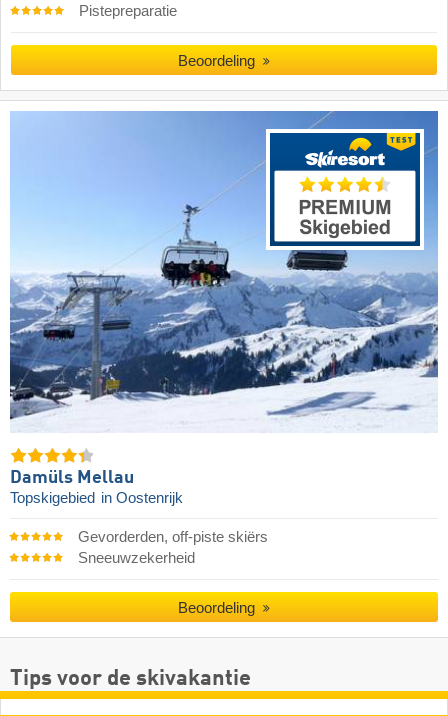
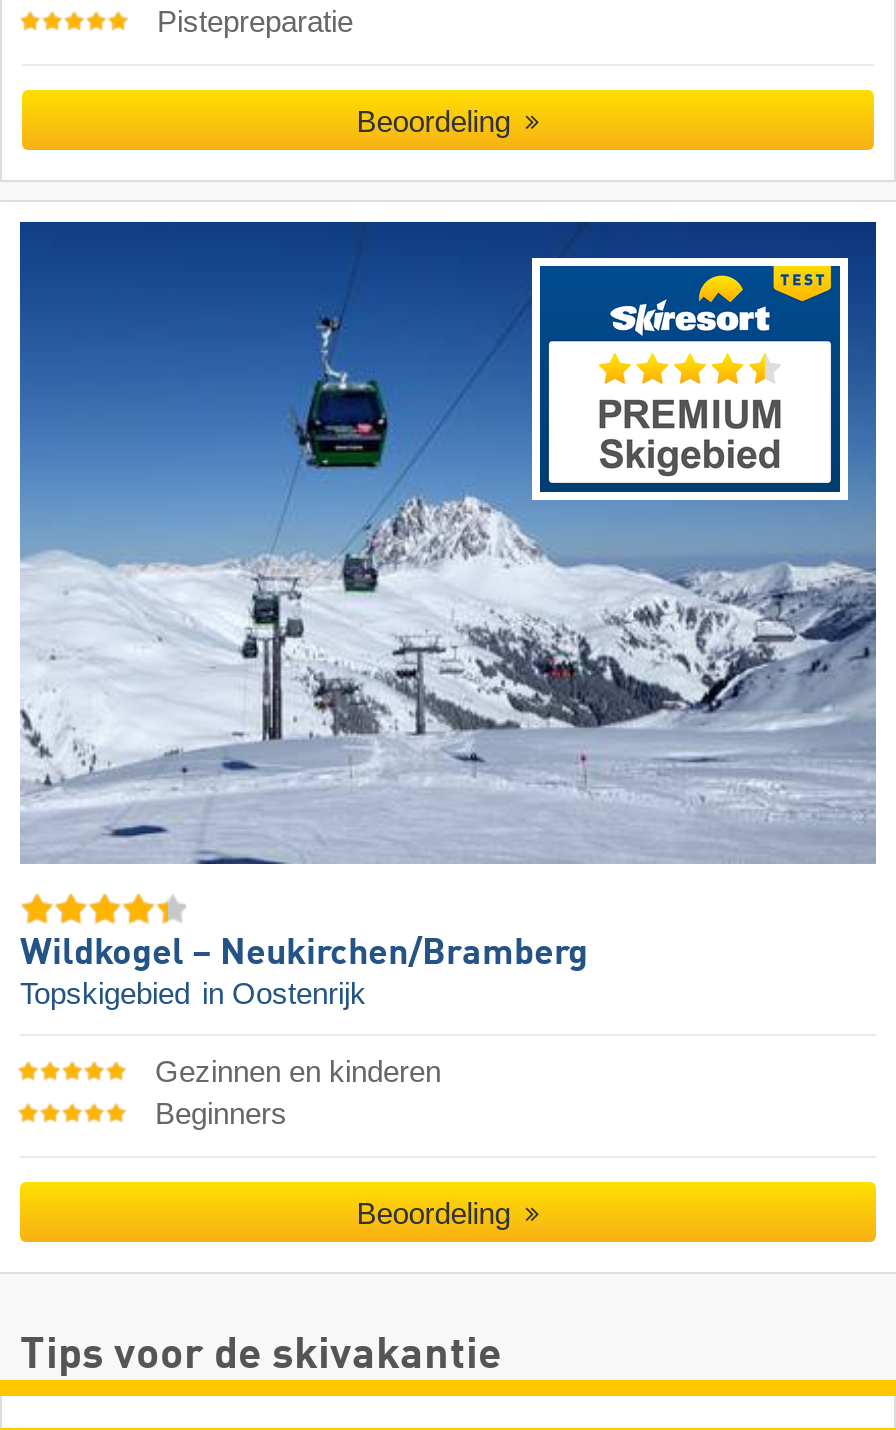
- [image]
- Damüls Mellau
+ [image]
+ Wildkogel – Neukirchen/Bramberg

- Gevorderden, off-piste skiërs
- Sneeuwzekerheid
+ Gezinnen en kinderen
+ Beginners
